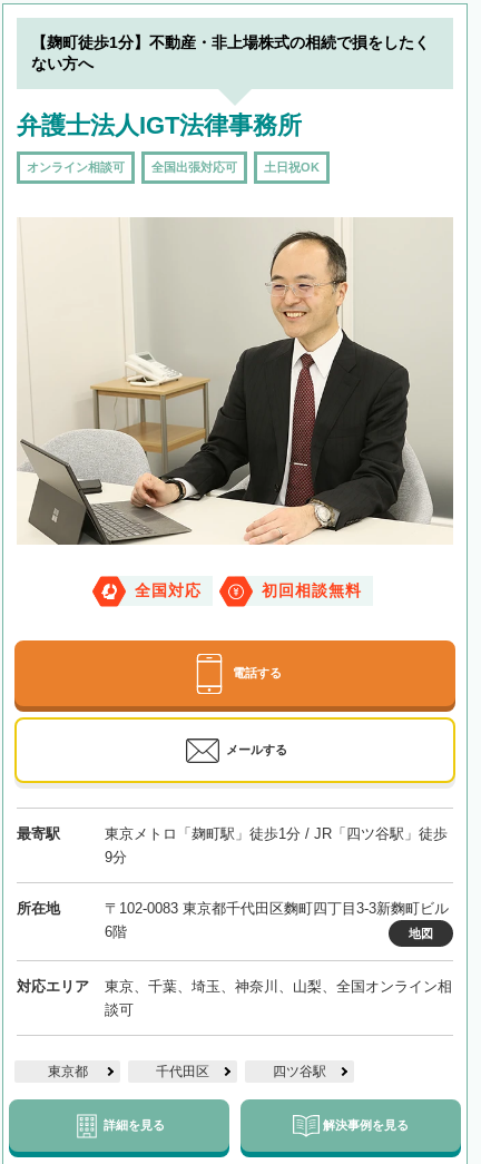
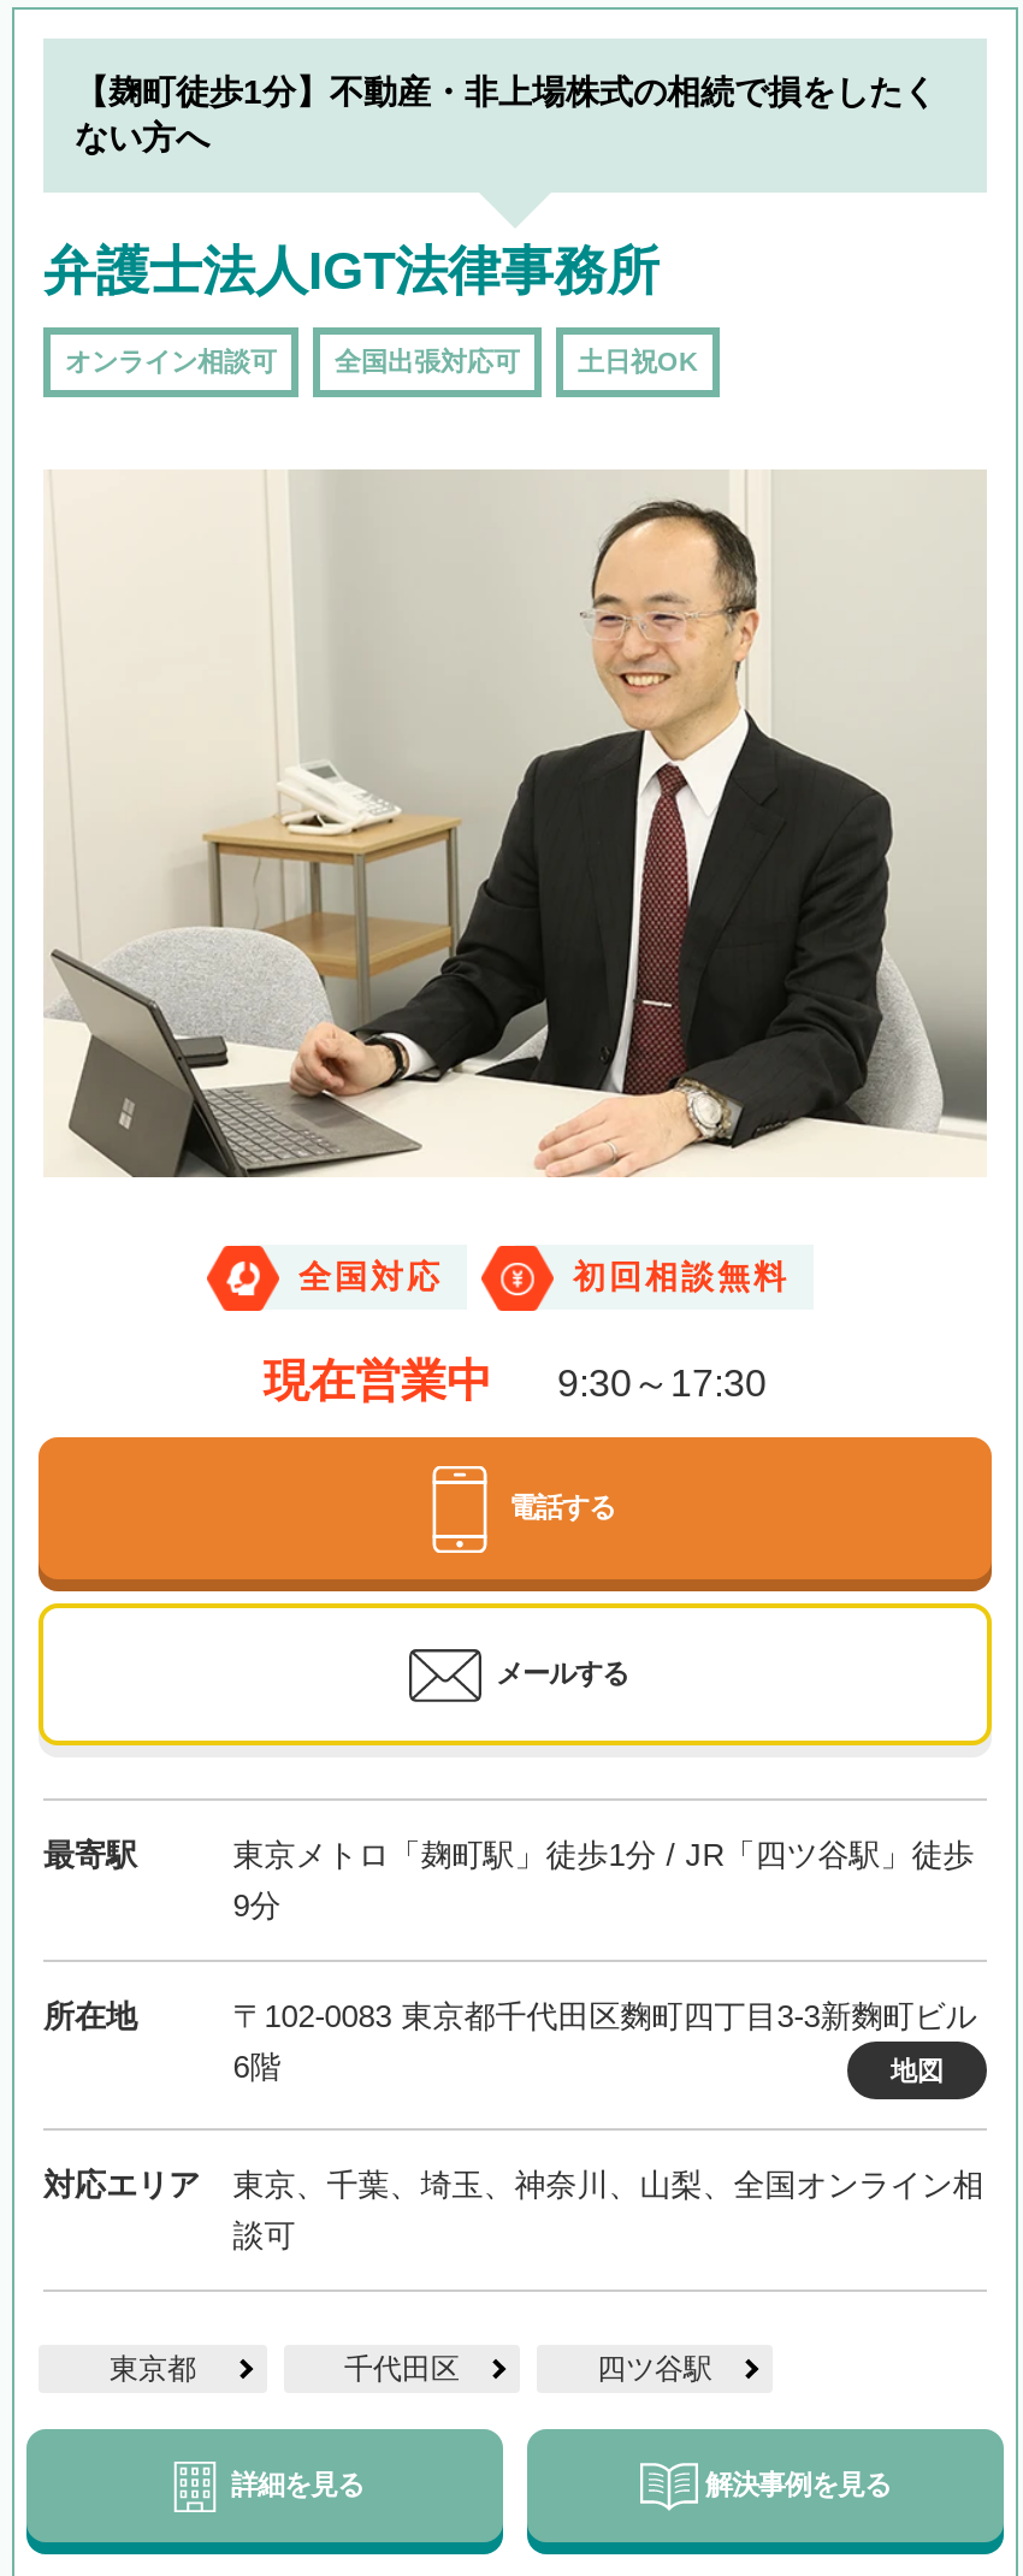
+ 現在営業中
+ 9:30～17:30
